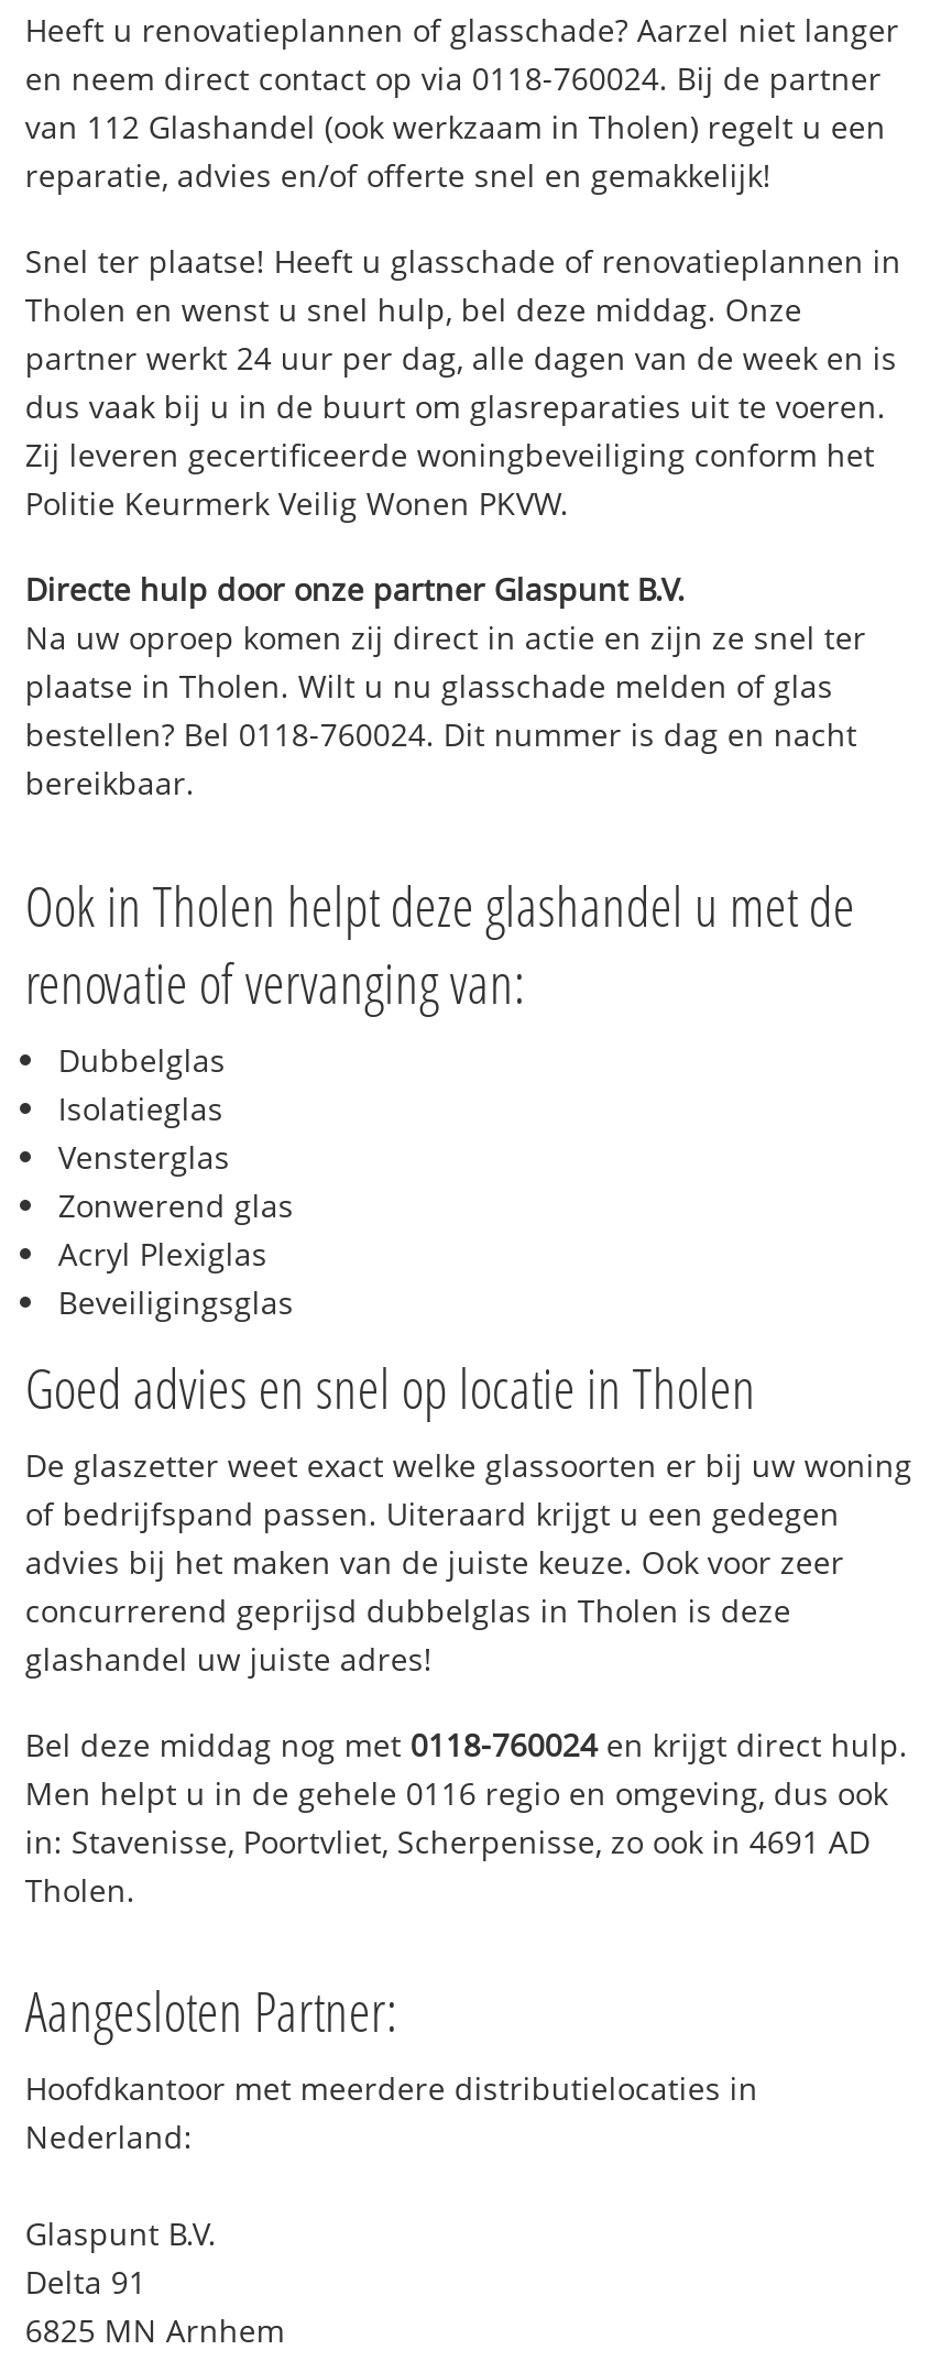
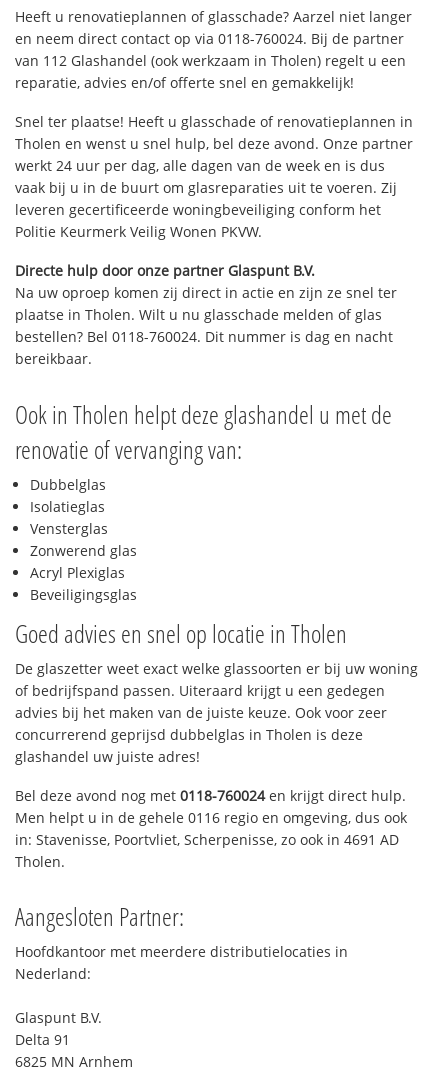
- Tholen en wenst u snel hulp, bel deze middag. Onze
- partner werkt 24 uur per dag, alle dagen van de week en is
- dus vaak bij u in de buurt om glasreparaties uit te voeren.
- Zij leveren gecertificeerde woningbeveiliging conform het
+ Tholen en wenst u snel hulp, bel deze avond. Onze partner
+ werkt 24 uur per dag, alle dagen van de week en is dus
+ vaak bij u in de buurt om glasreparaties uit te voeren. Zij
+ leveren gecertificeerde woningbeveiliging conform het

- Bel deze middag nog met 0118-760024 en krijgt direct hulp.
+ Bel deze avond nog met 0118-760024 en krijgt direct hulp.
